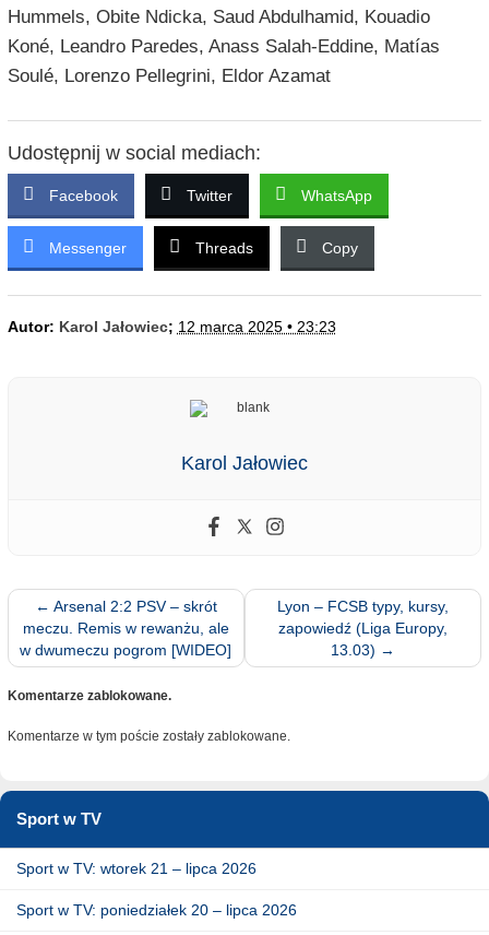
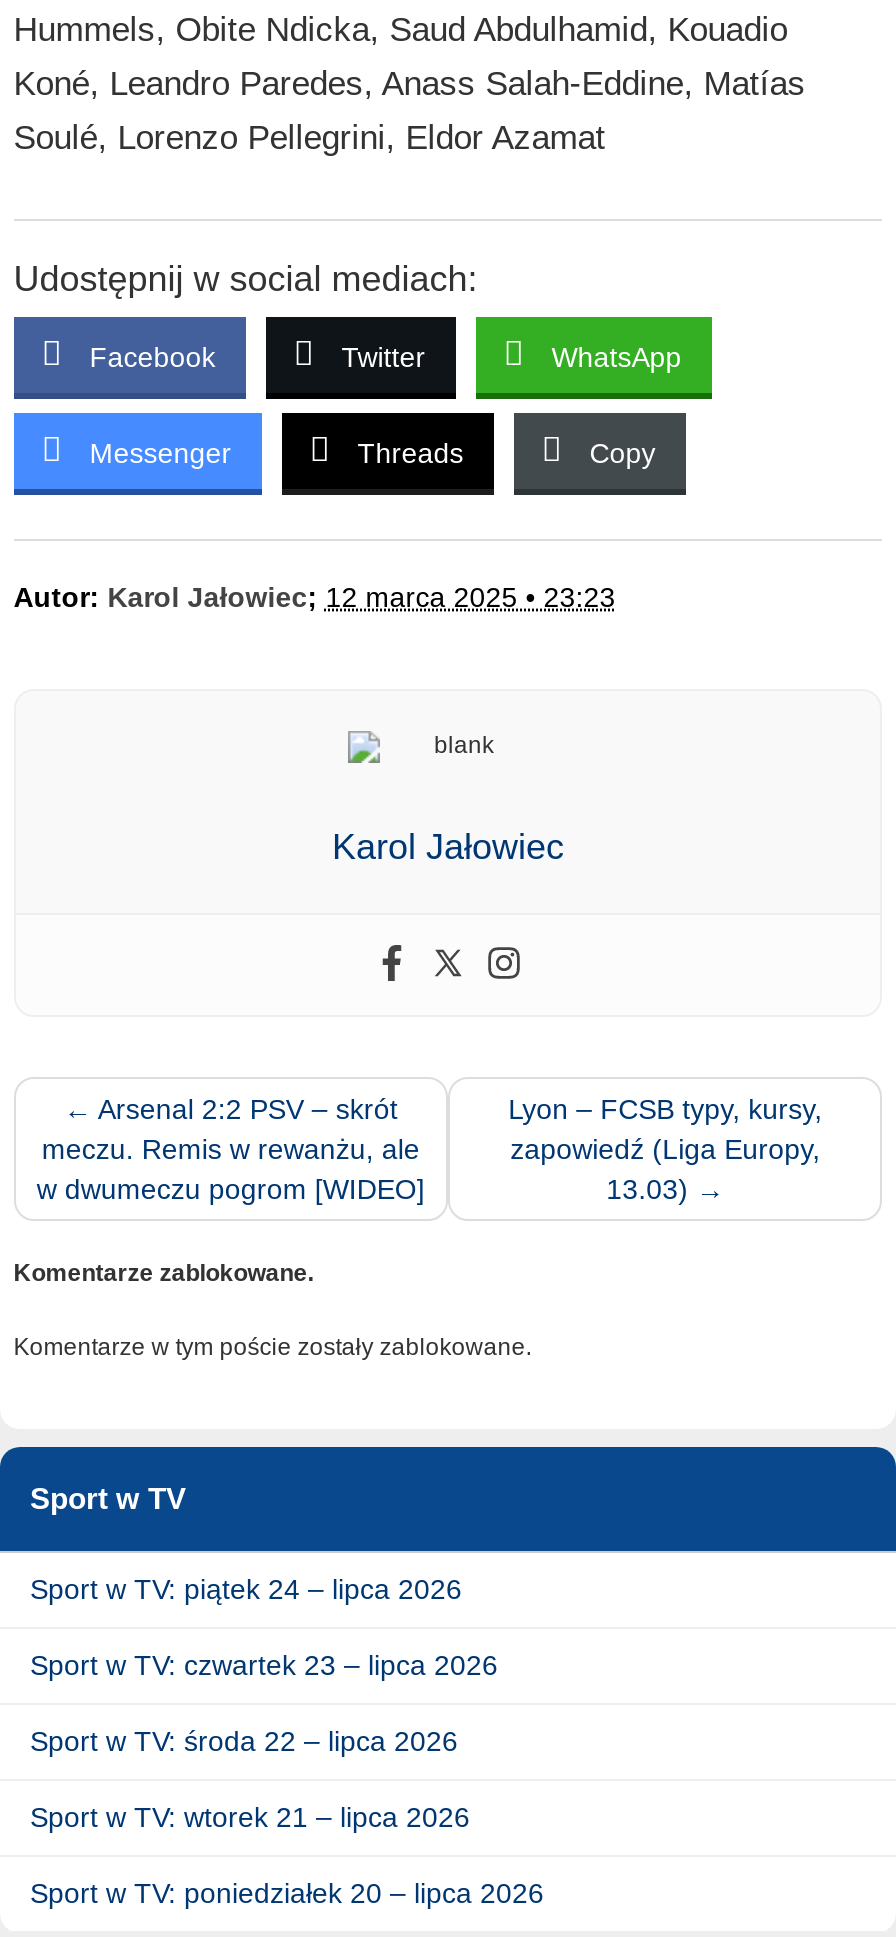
+ Sport w TV: piątek 24 – lipca 2026
+ Sport w TV: czwartek 23 – lipca 2026
+ Sport w TV: środa 22 – lipca 2026
